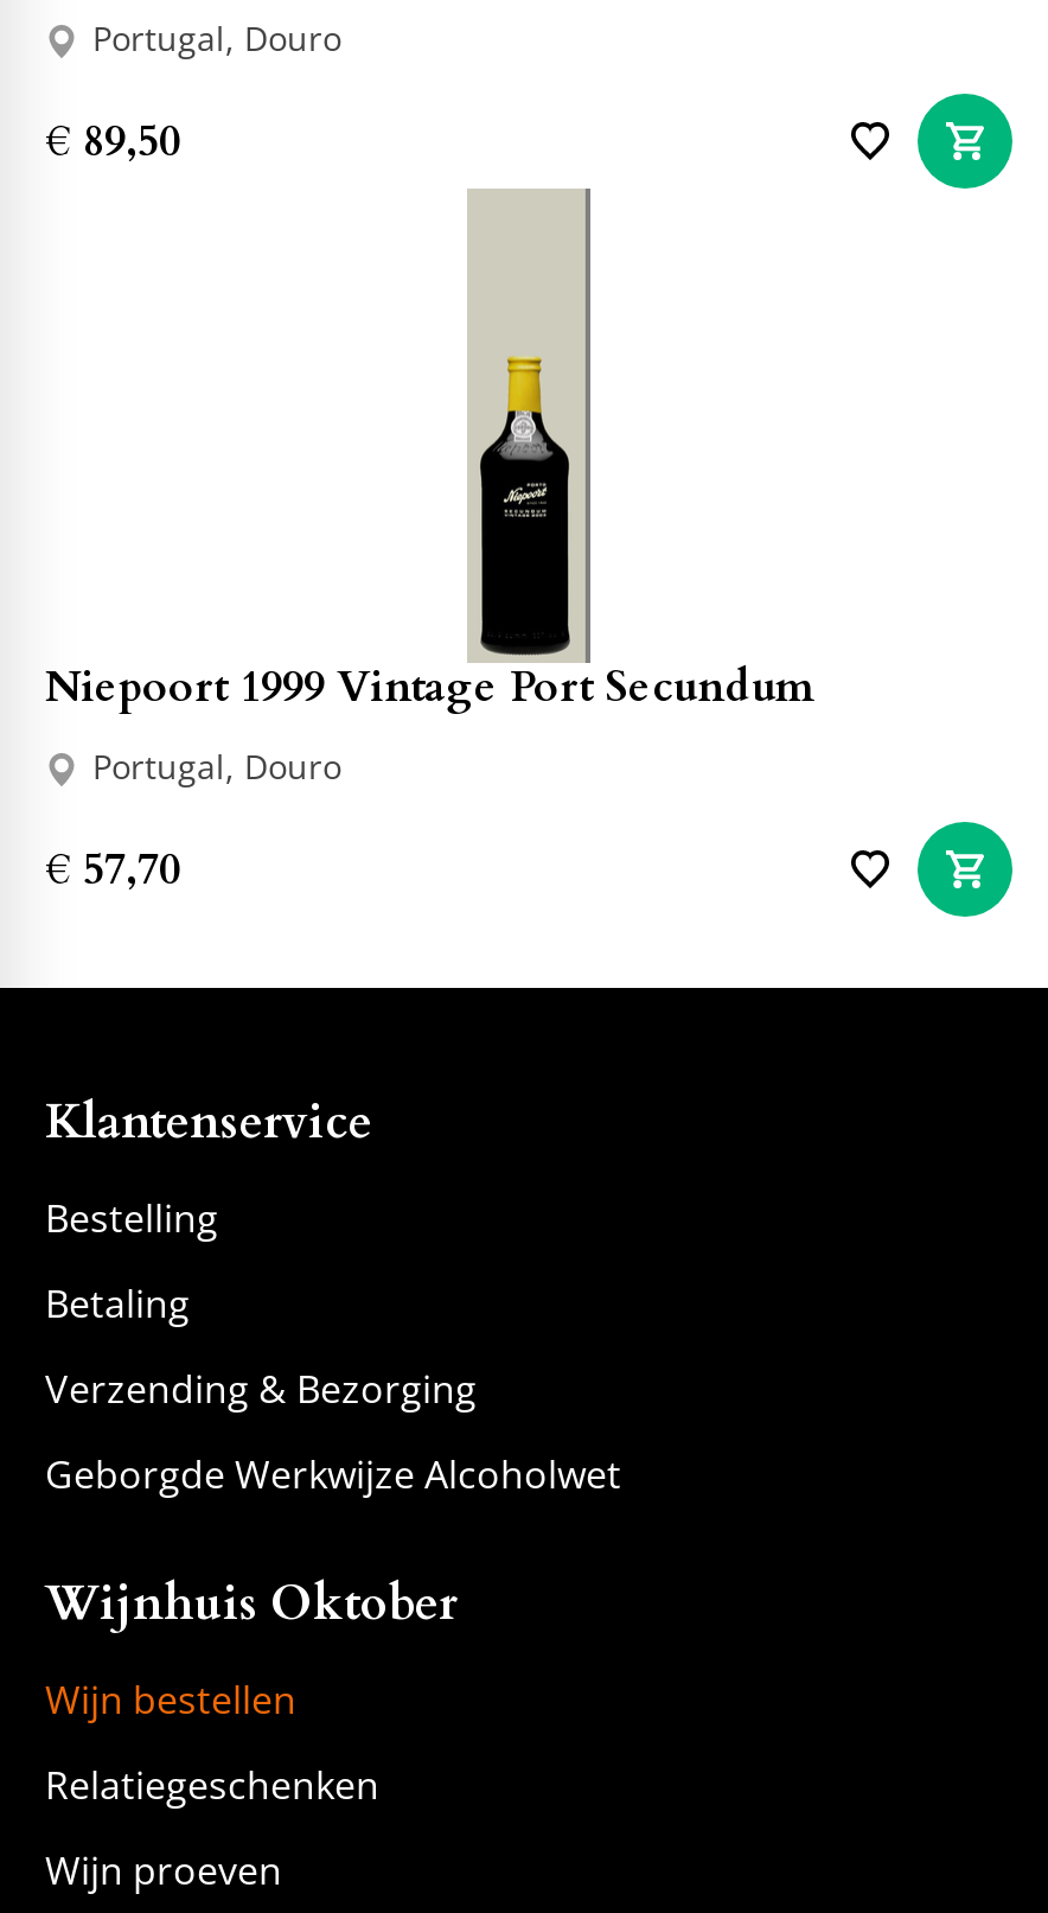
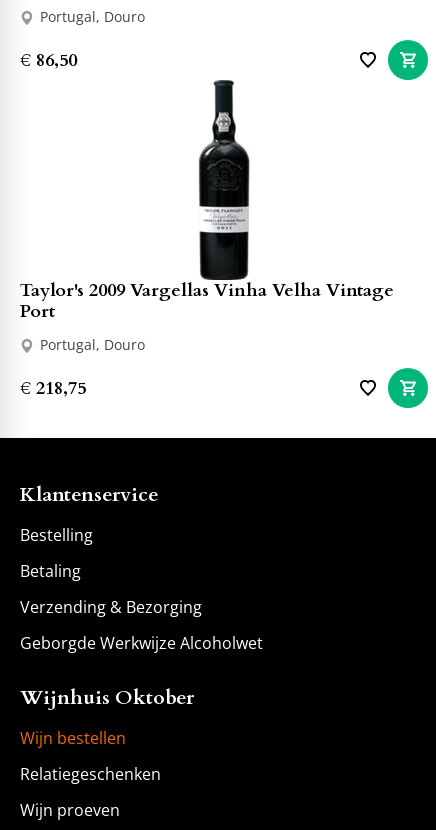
- € 89,50
+ € 86,50

- [image]
- Niepoort 1999 Vintage Port Secundum
+ [image]
+ Taylor's 2009 Vargellas Vinha Velha Vintage
+ Port

- € 57,70
+ € 218,75
